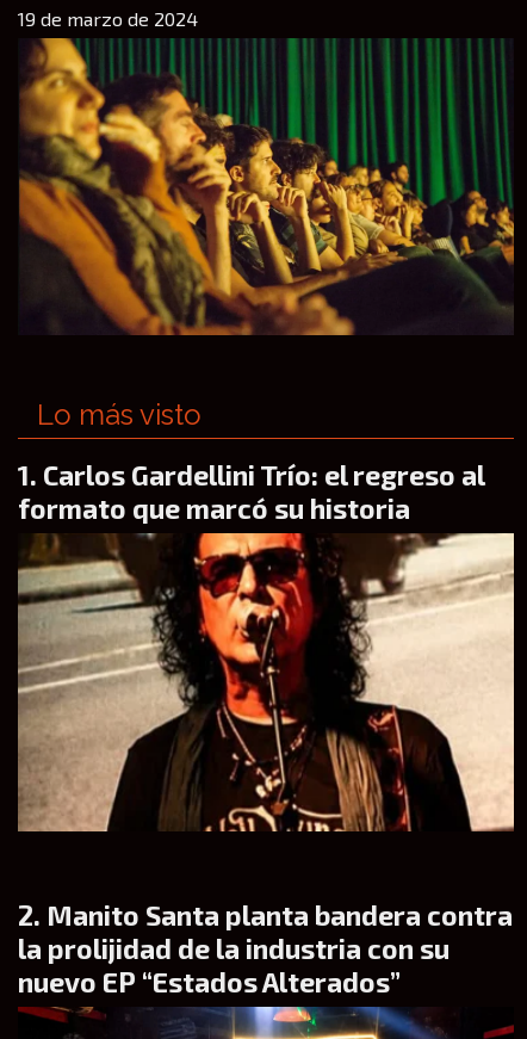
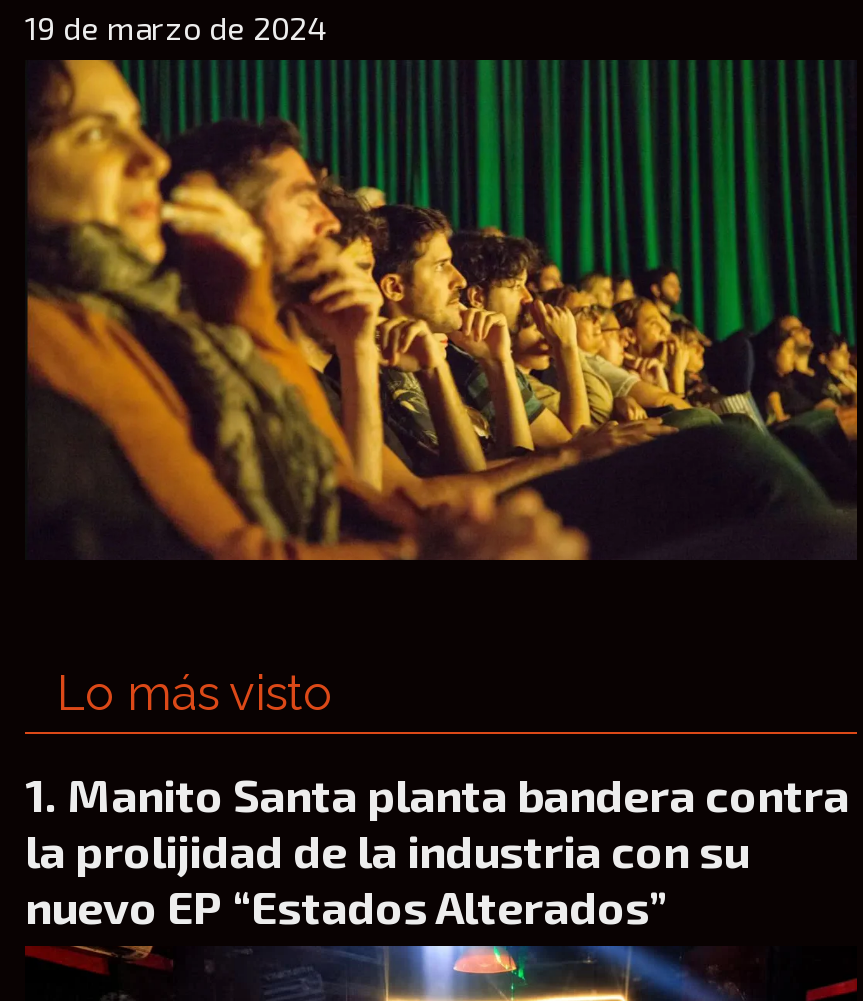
- Carlos Gardellini Trío: el regreso al
- formato que marcó su historia

- [image]
